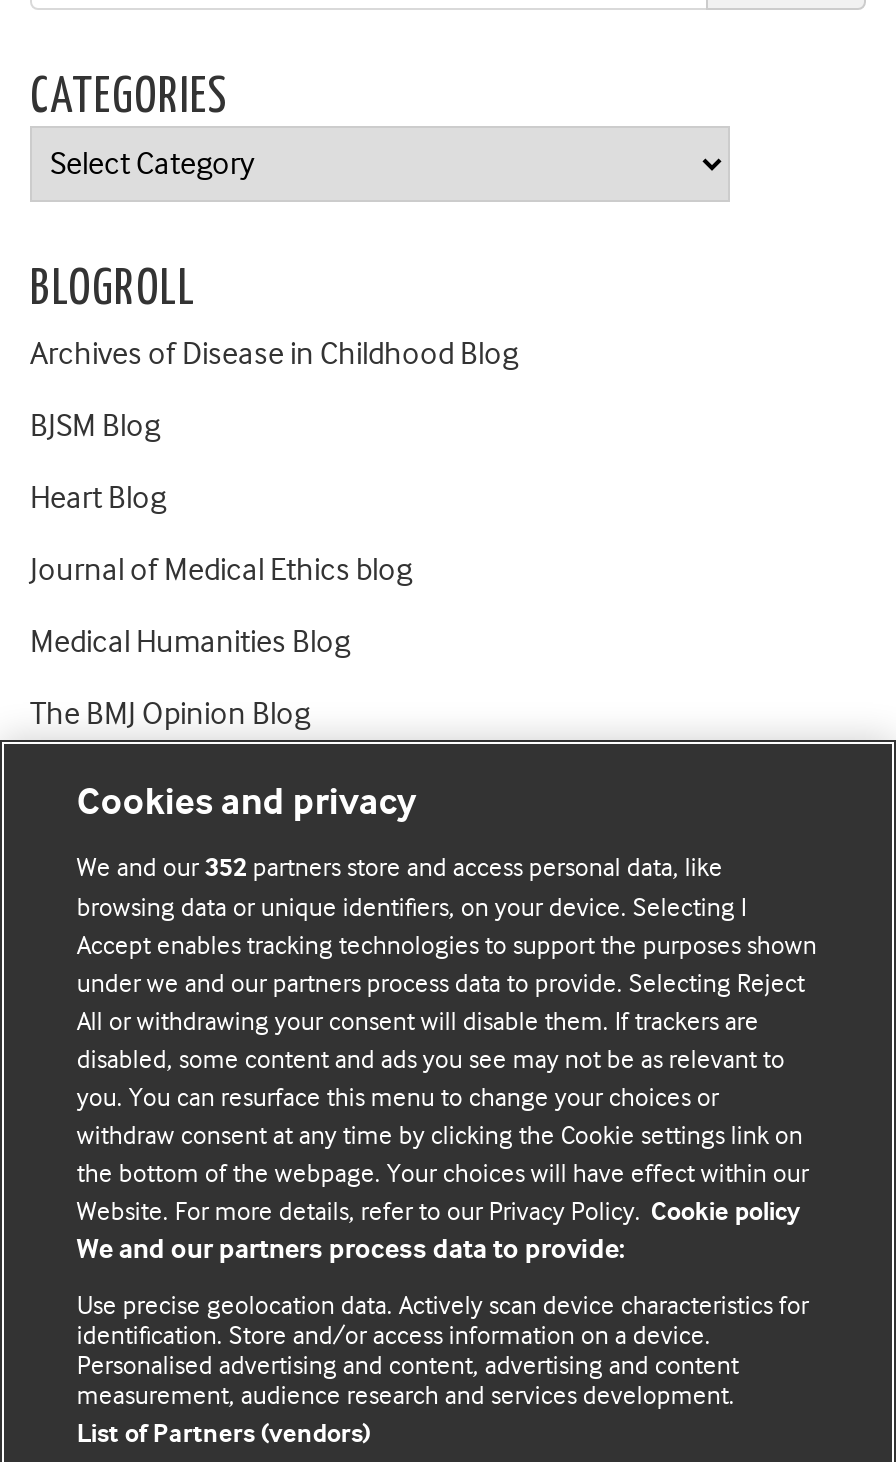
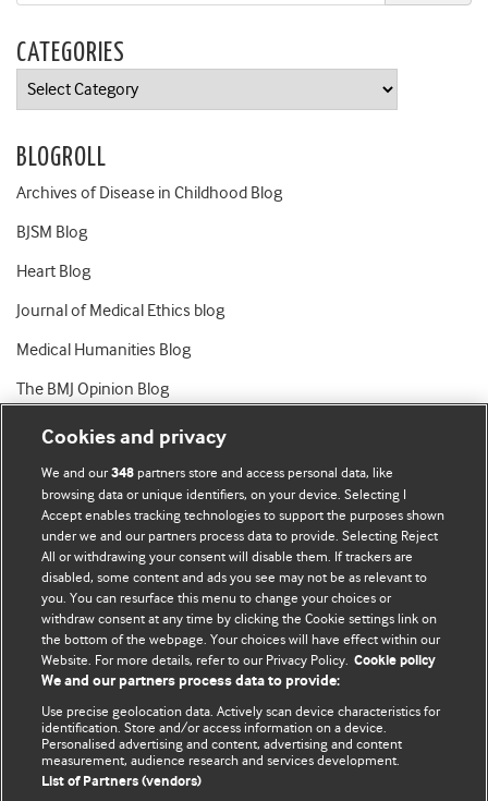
- We and our 352 partners store and access personal data, like
+ We and our 348 partners store and access personal data, like
